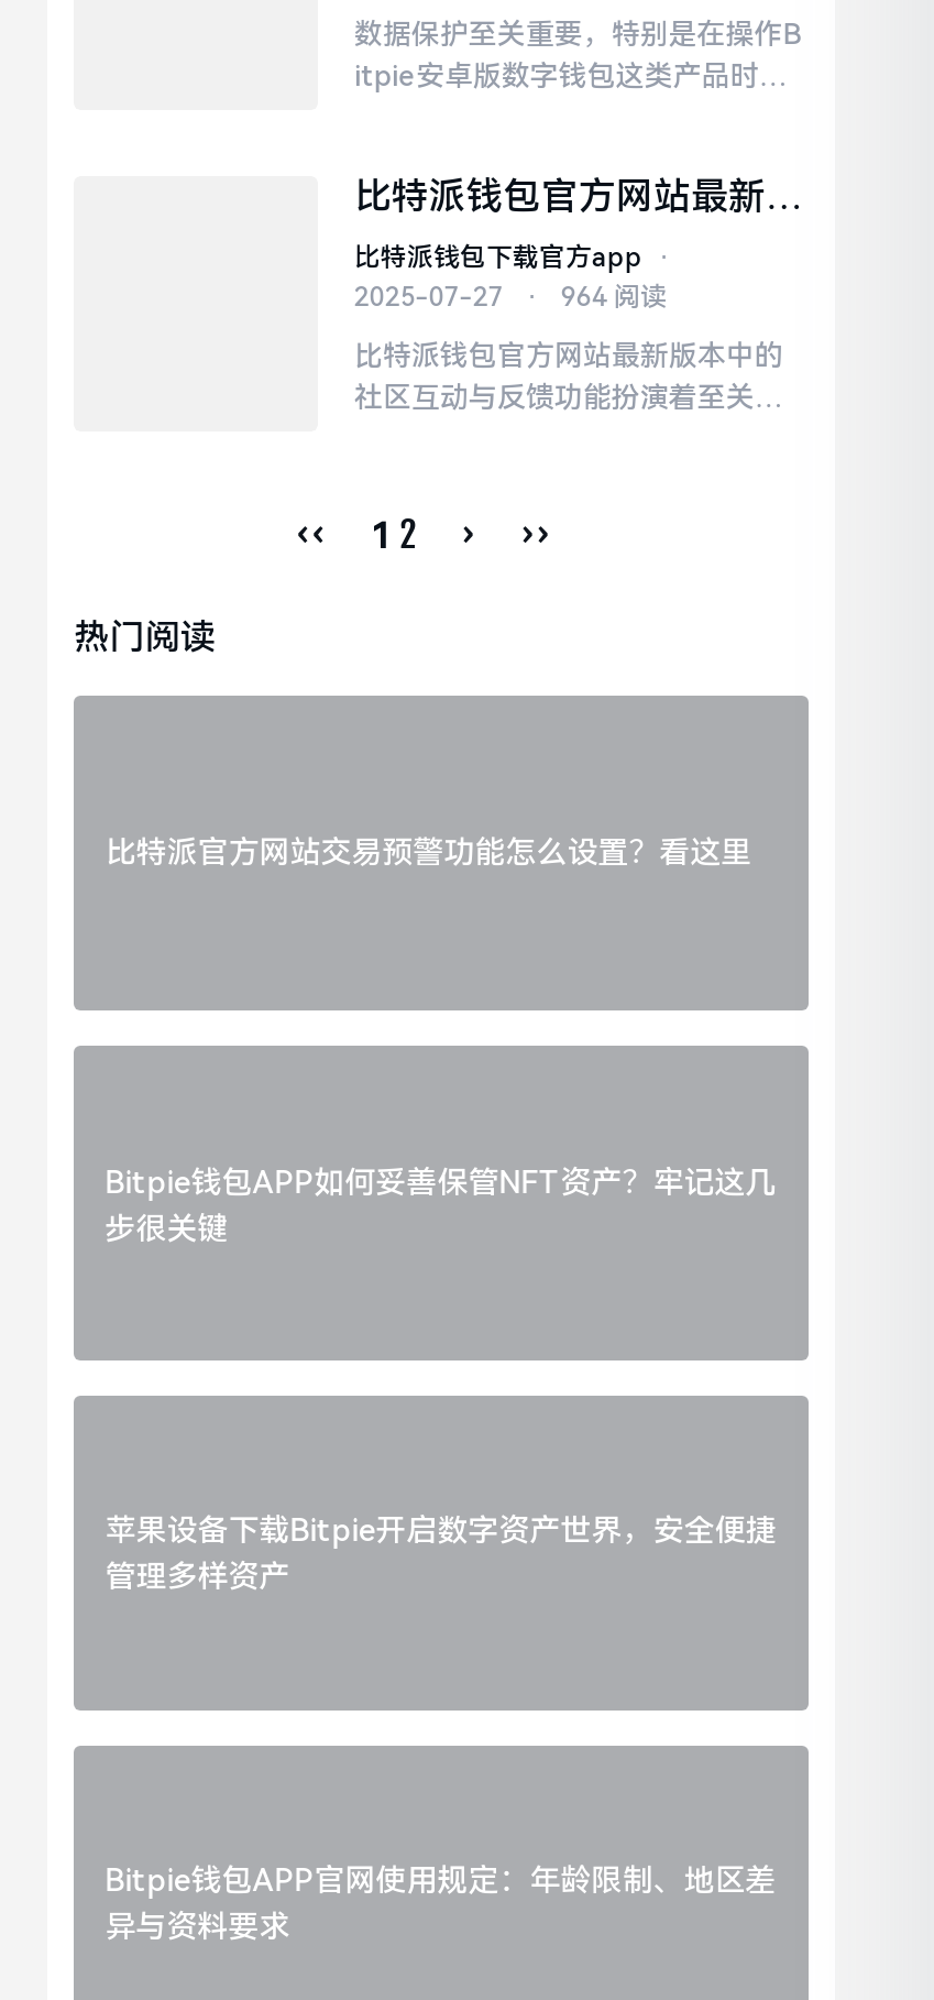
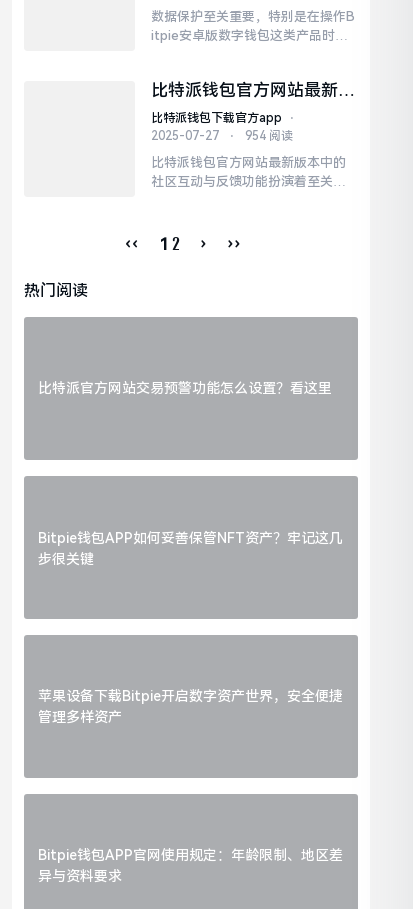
- 964 阅读
+ 954 阅读
